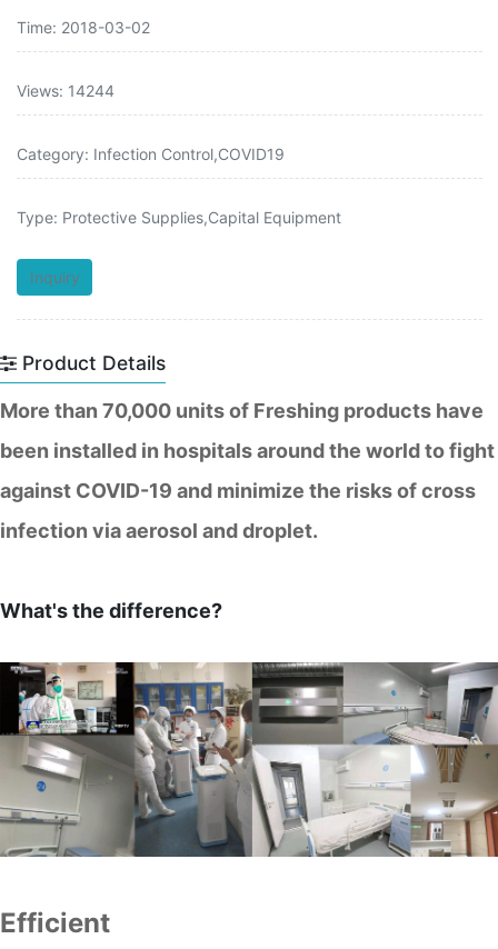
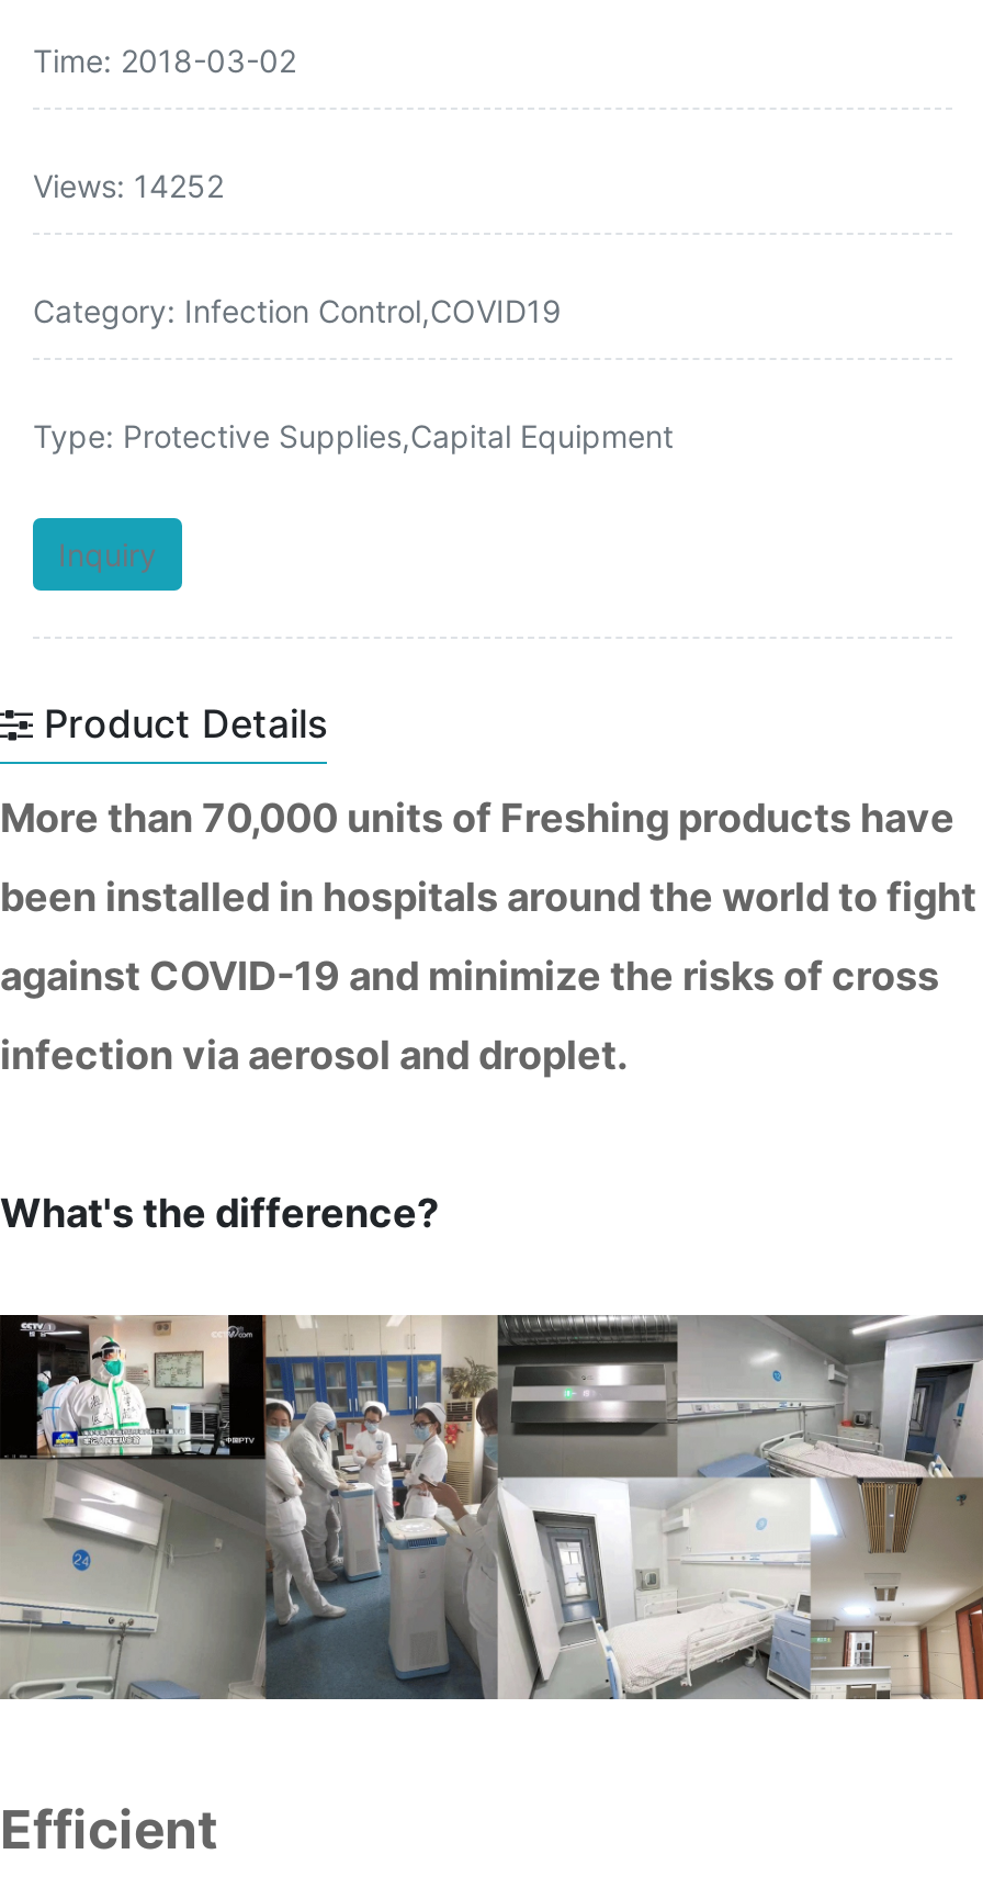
- Views: 14244
+ Views: 14252
